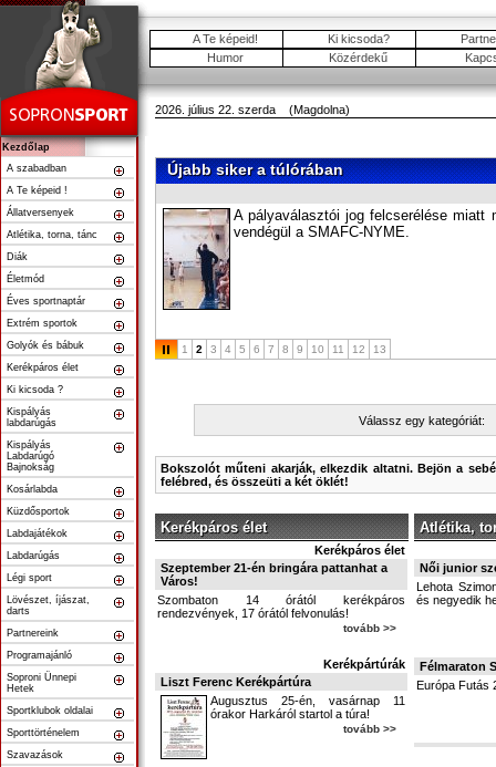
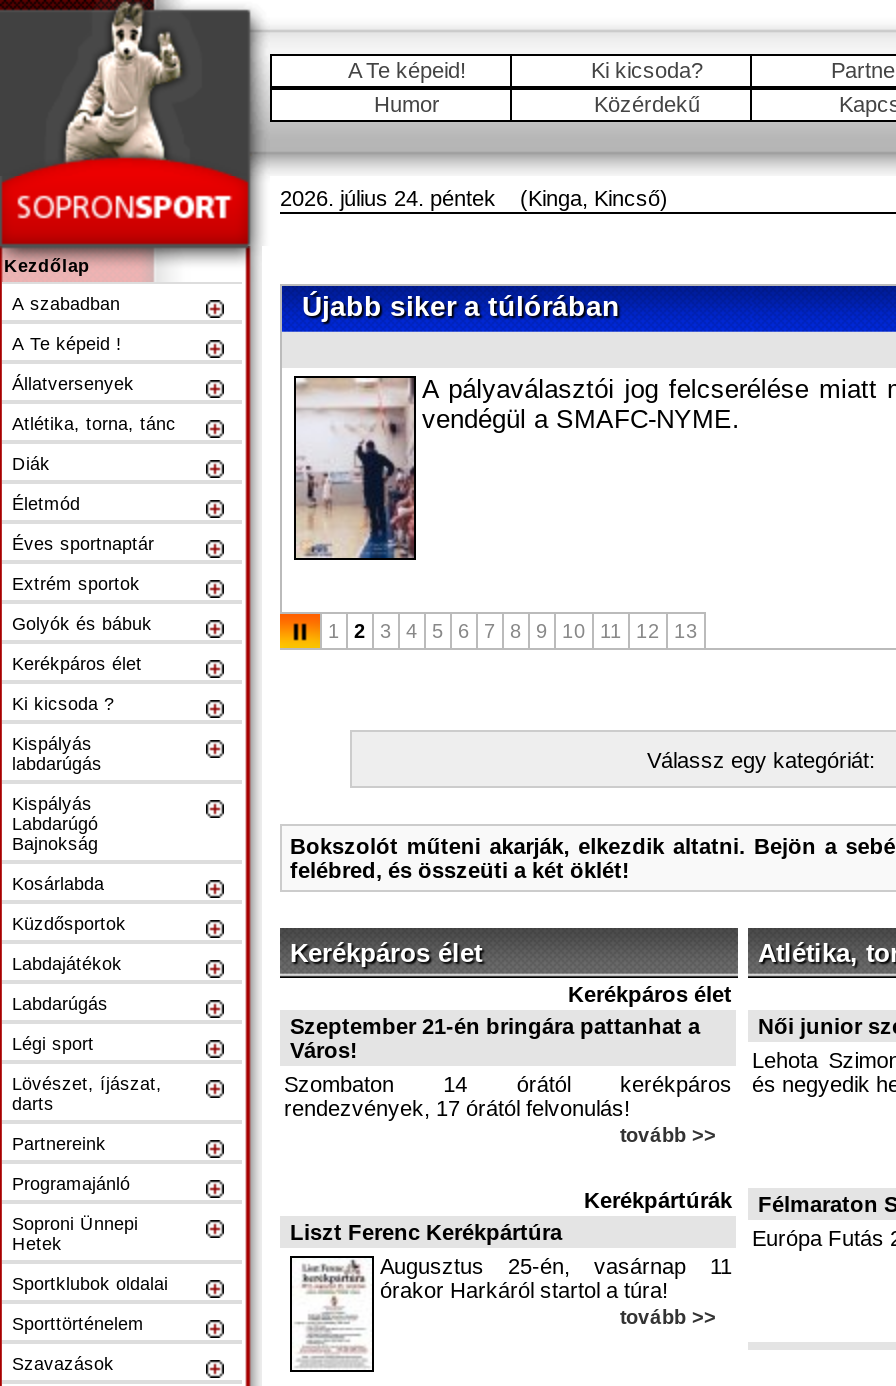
- 2026. július 22. szerda (Magdolna)
+ 2026. július 24. péntek (Kinga, Kincső)
